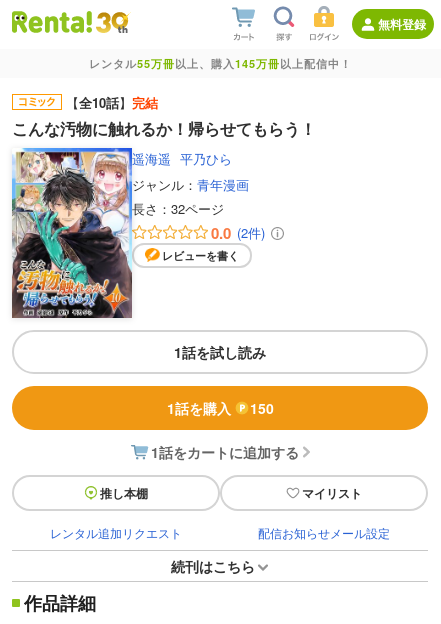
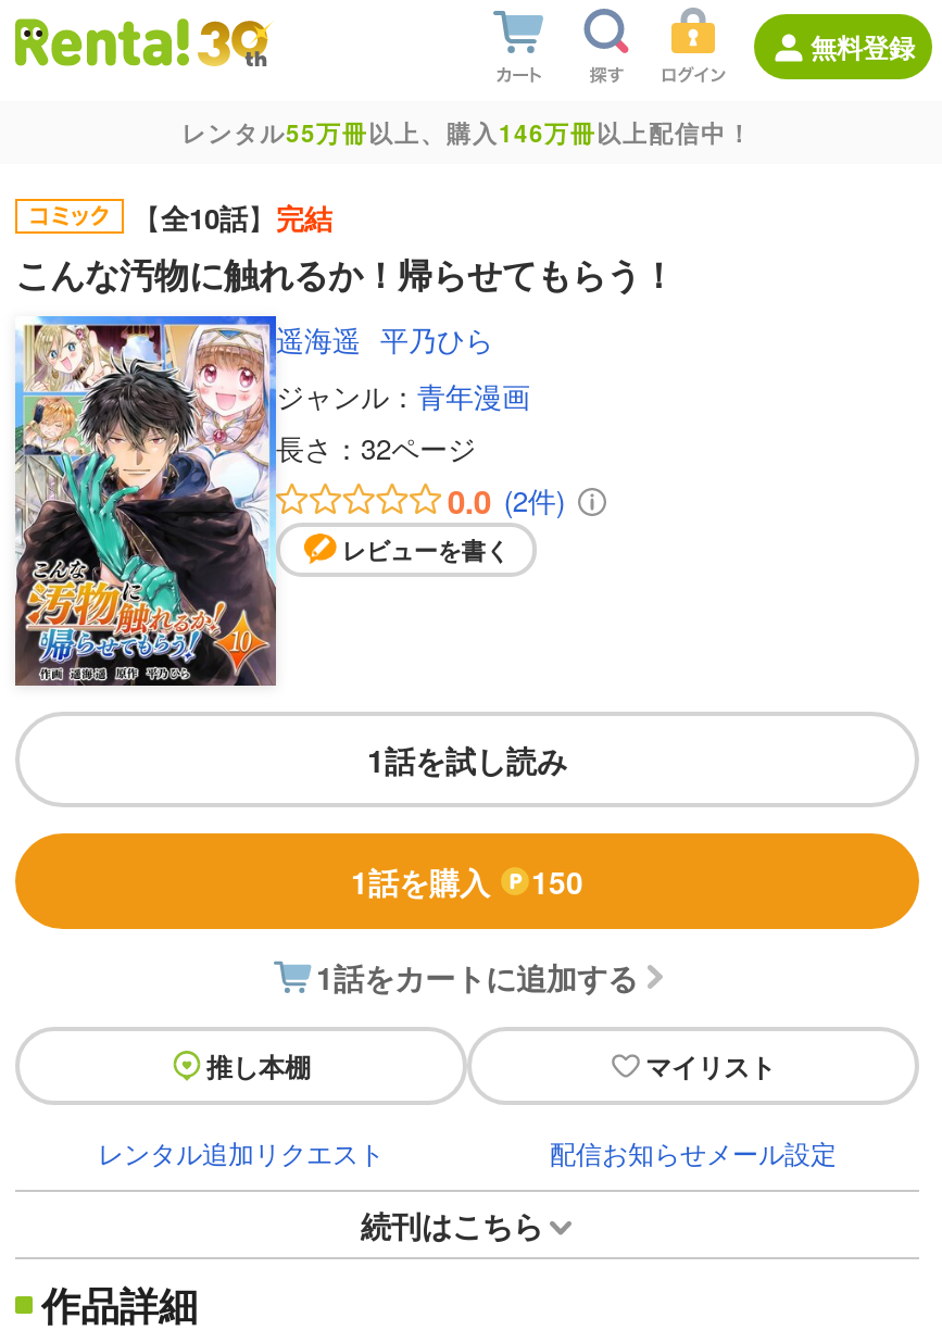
- レンタル55万冊以上、購入145万冊以上配信中！
+ レンタル55万冊以上、購入146万冊以上配信中！
